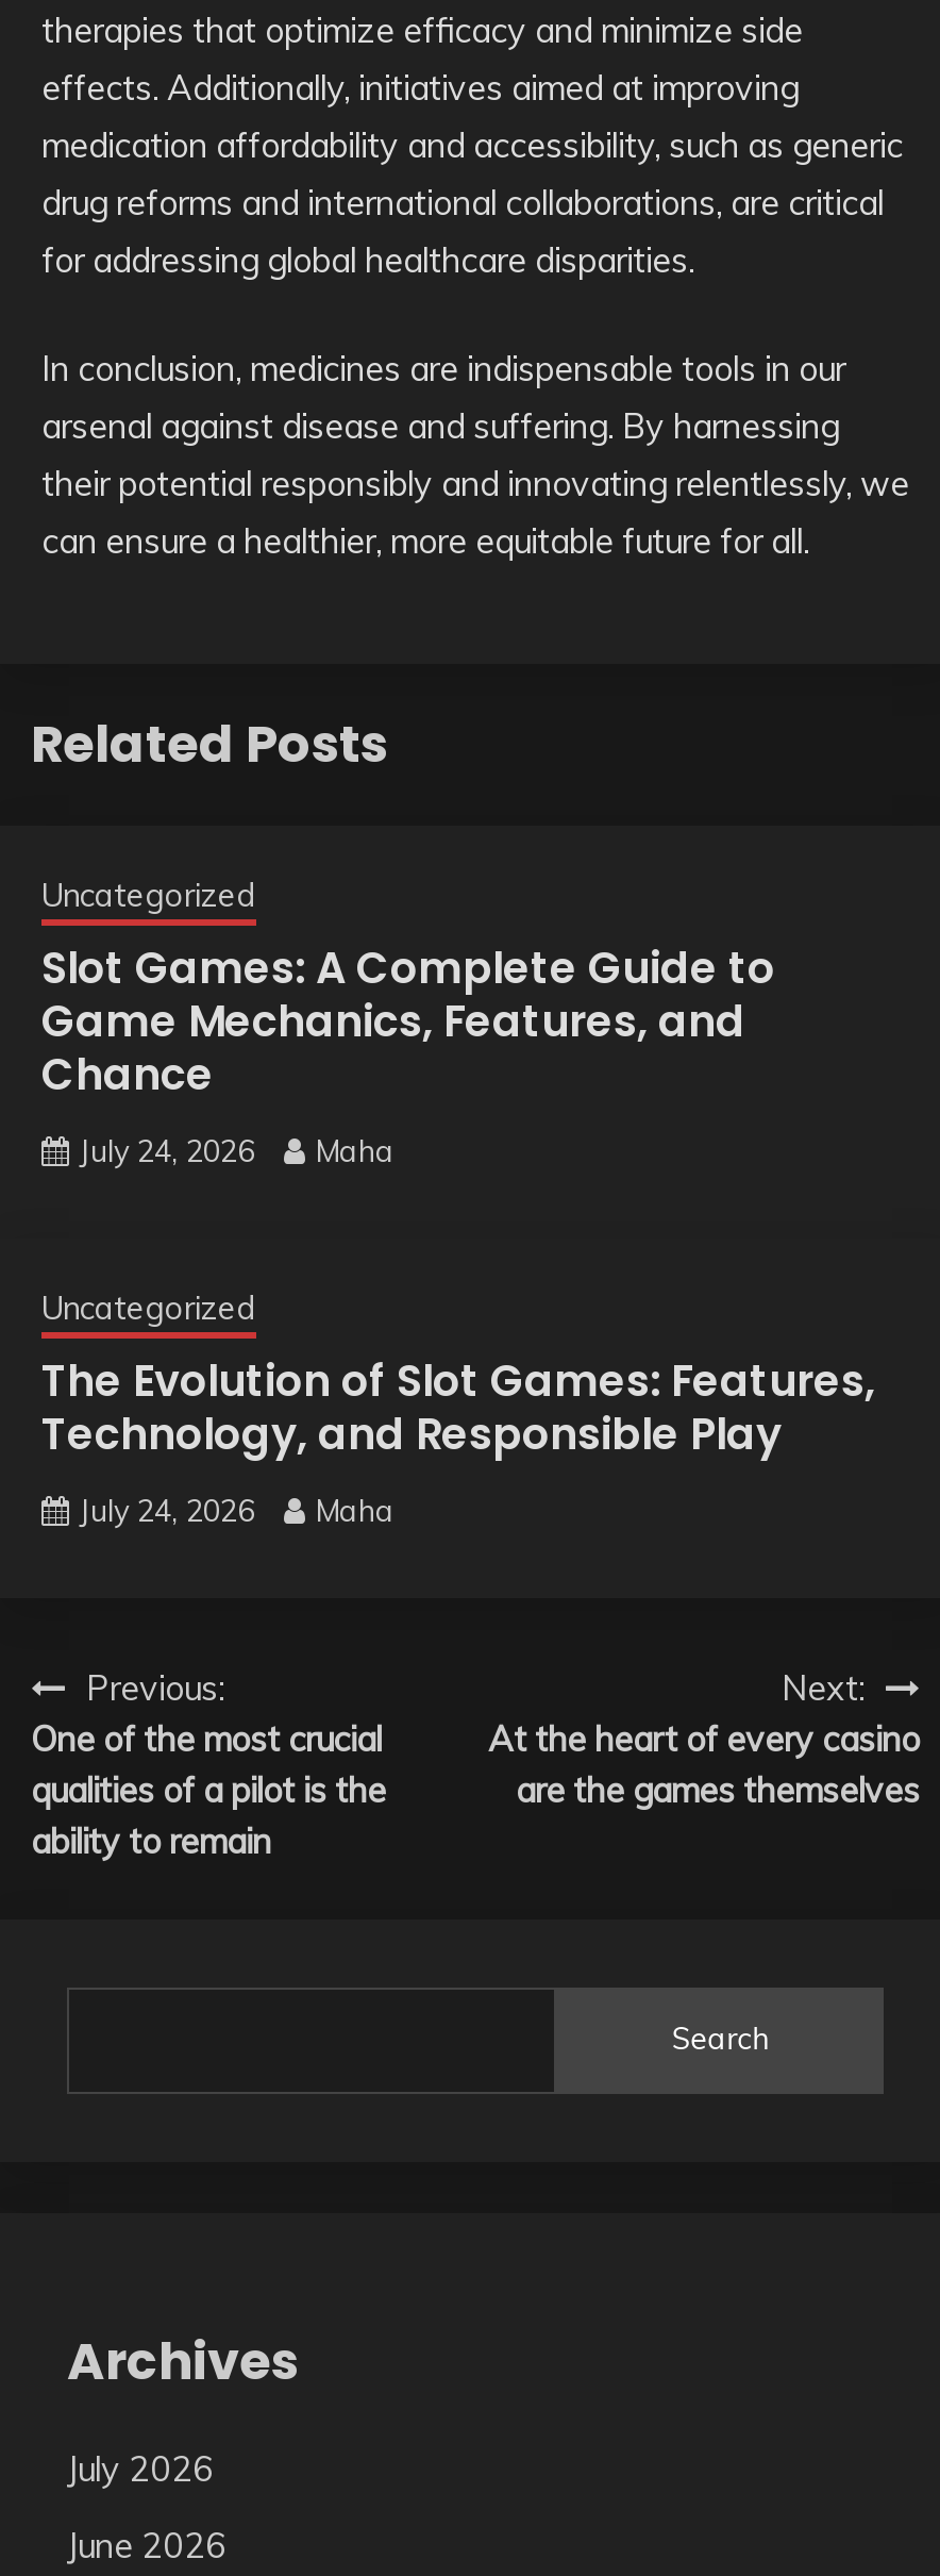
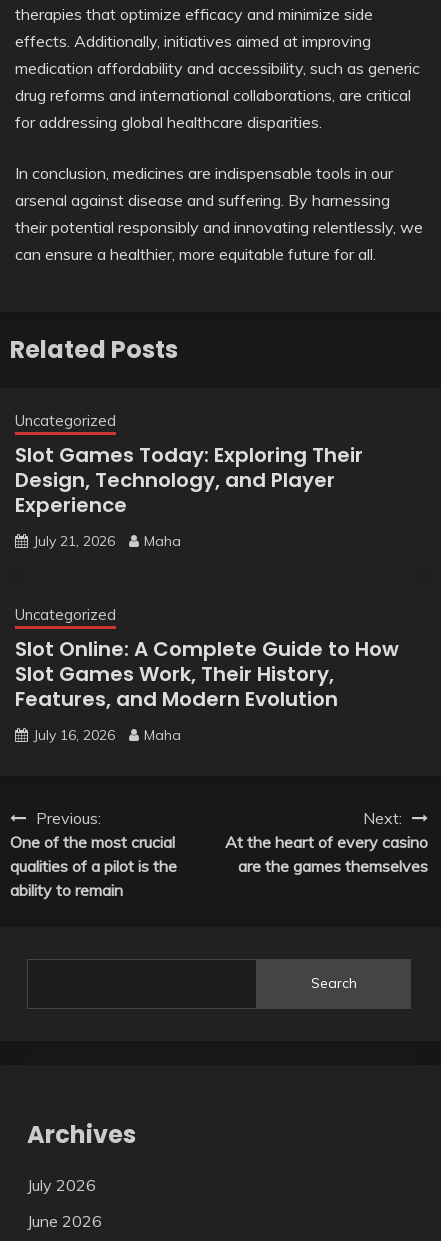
- Slot Games: A Complete Guide to
- Game Mechanics, Features, and
- Chance
+ Slot Games Today: Exploring Their
+ Design, Technology, and Player
+ Experience

- July 24, 2026 Maha
+ July 21, 2026 Maha

- The Evolution of Slot Games: Features,
- Technology, and Responsible Play
+ Slot Online: A Complete Guide to How
+ Slot Games Work, Their History,
+ Features, and Modern Evolution

- July 24, 2026 Maha
+ July 16, 2026 Maha
